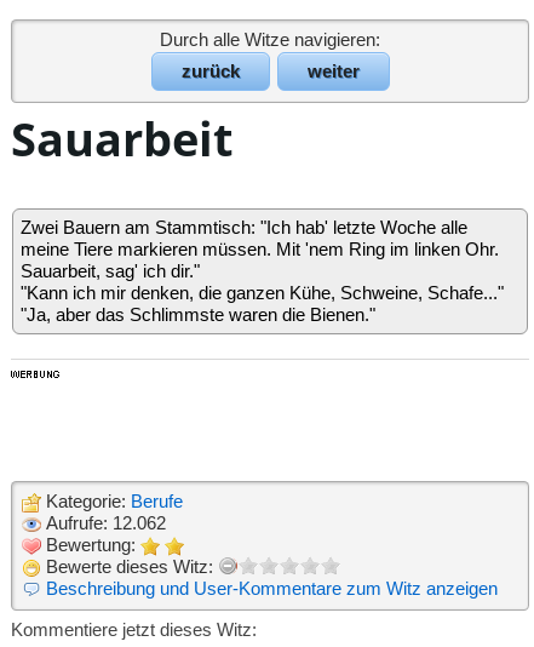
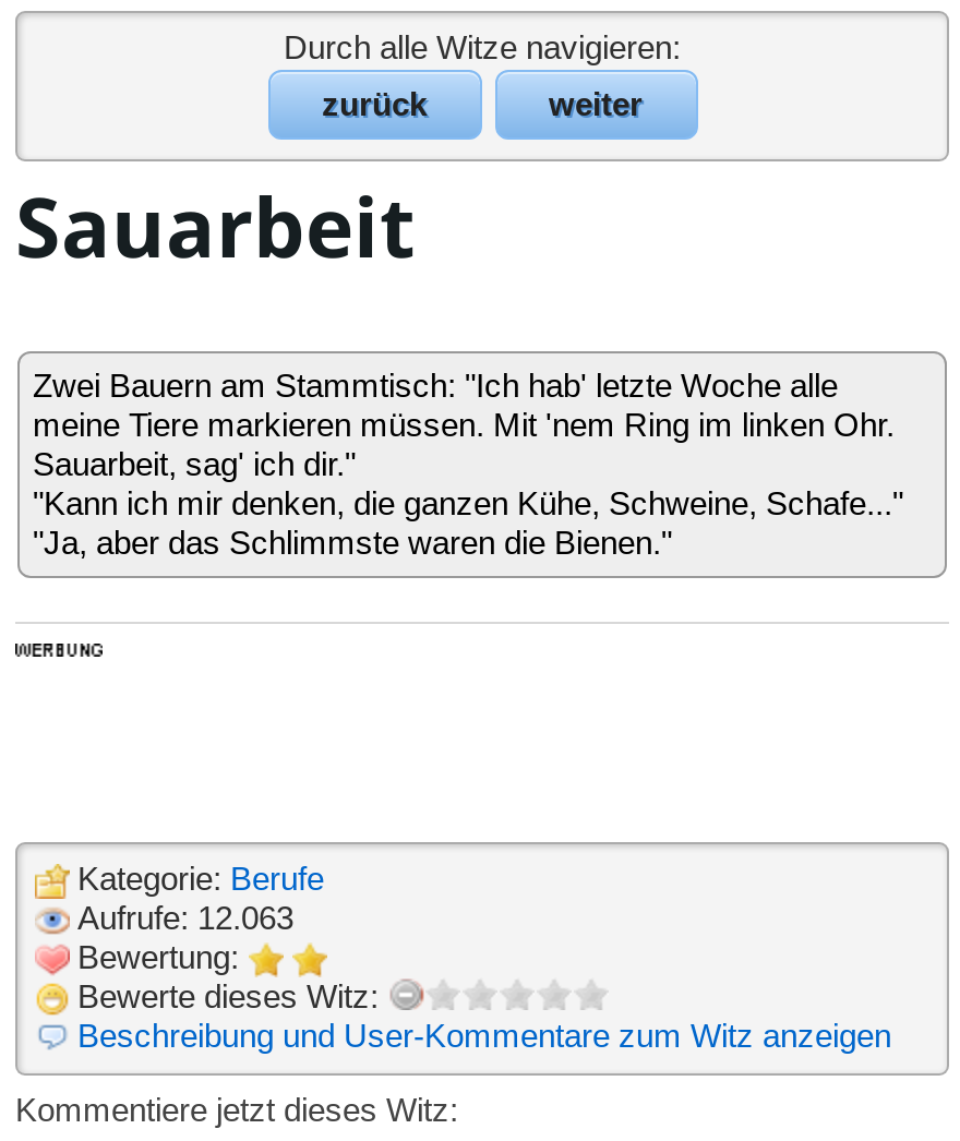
- Aufrufe: 12.062
+ Aufrufe: 12.063
